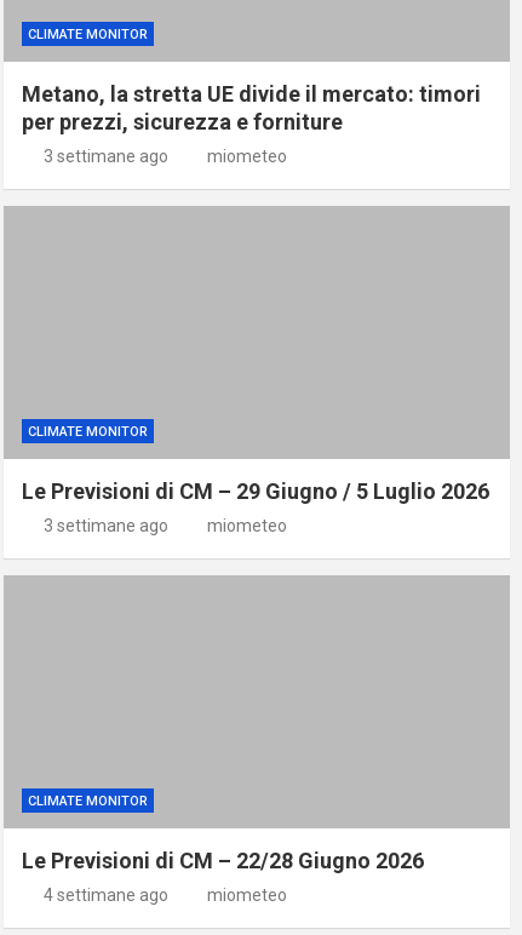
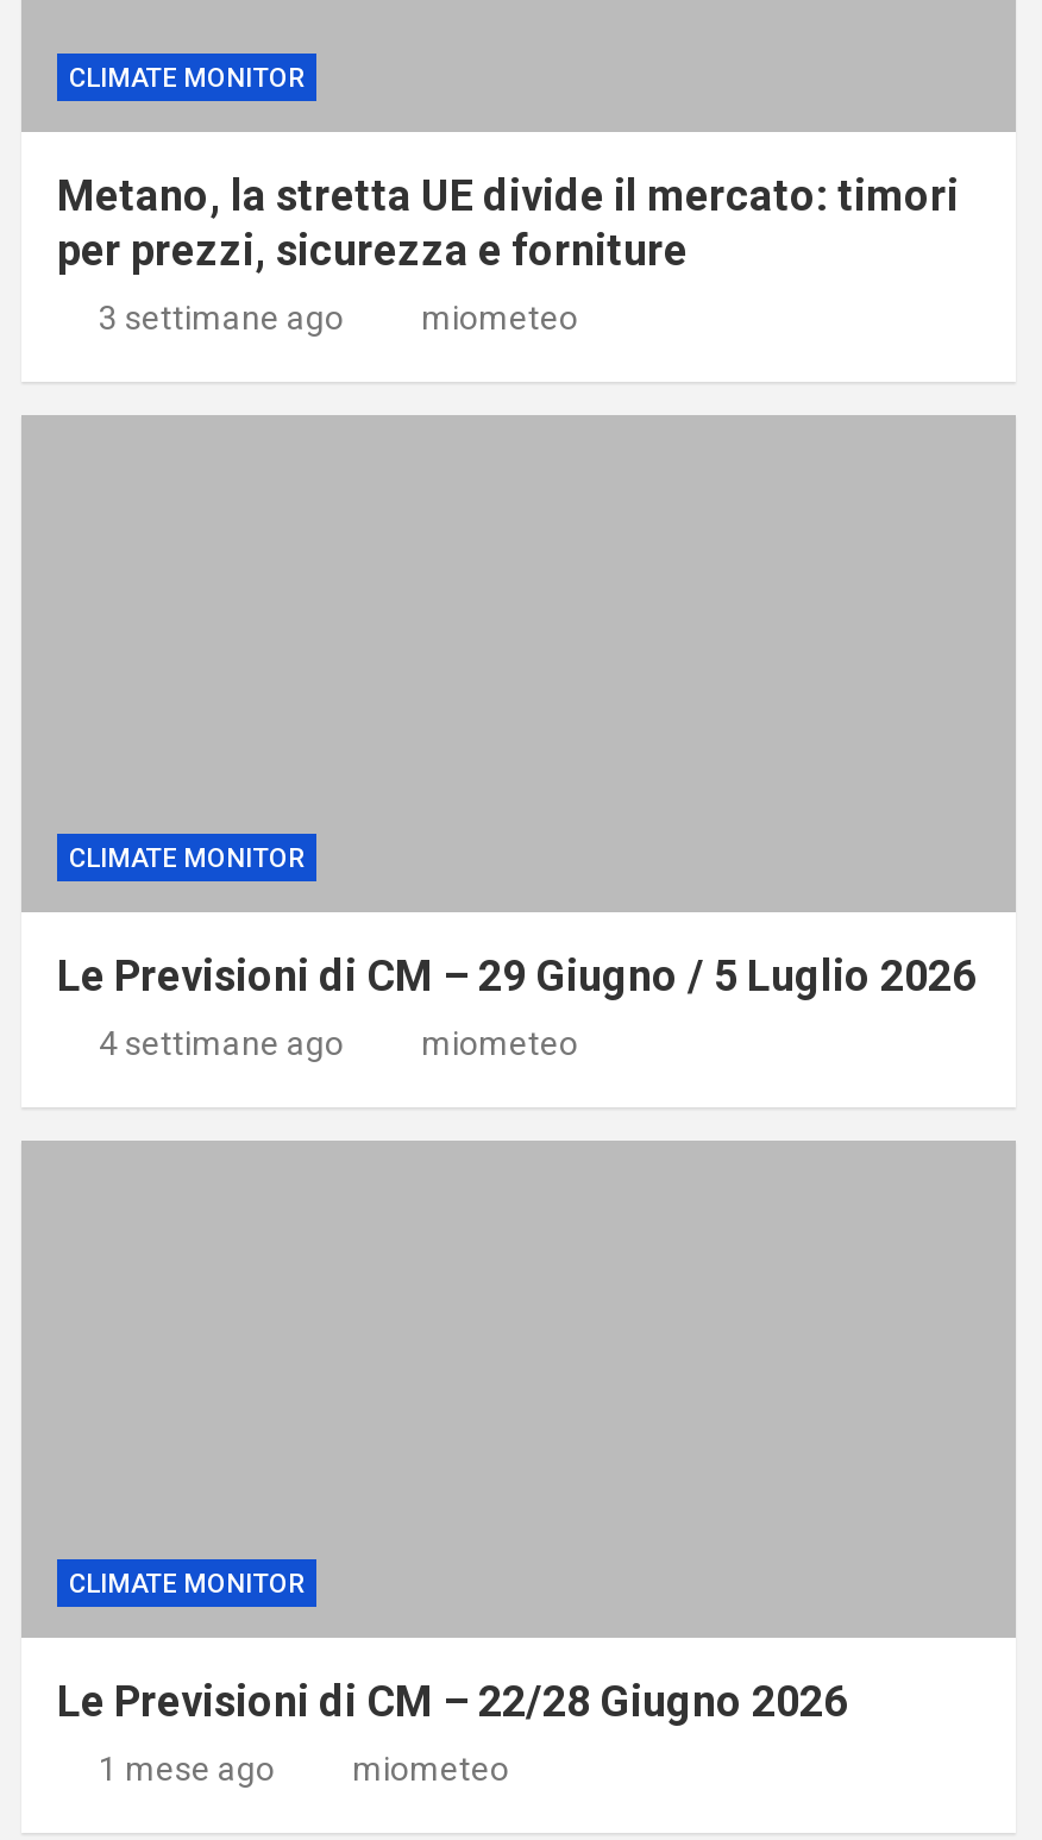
- 3 settimane ago

moved up: 4 settimane ago

+ 1 mese ago
